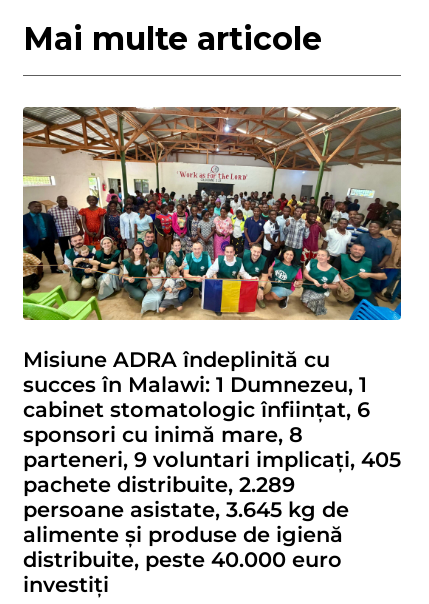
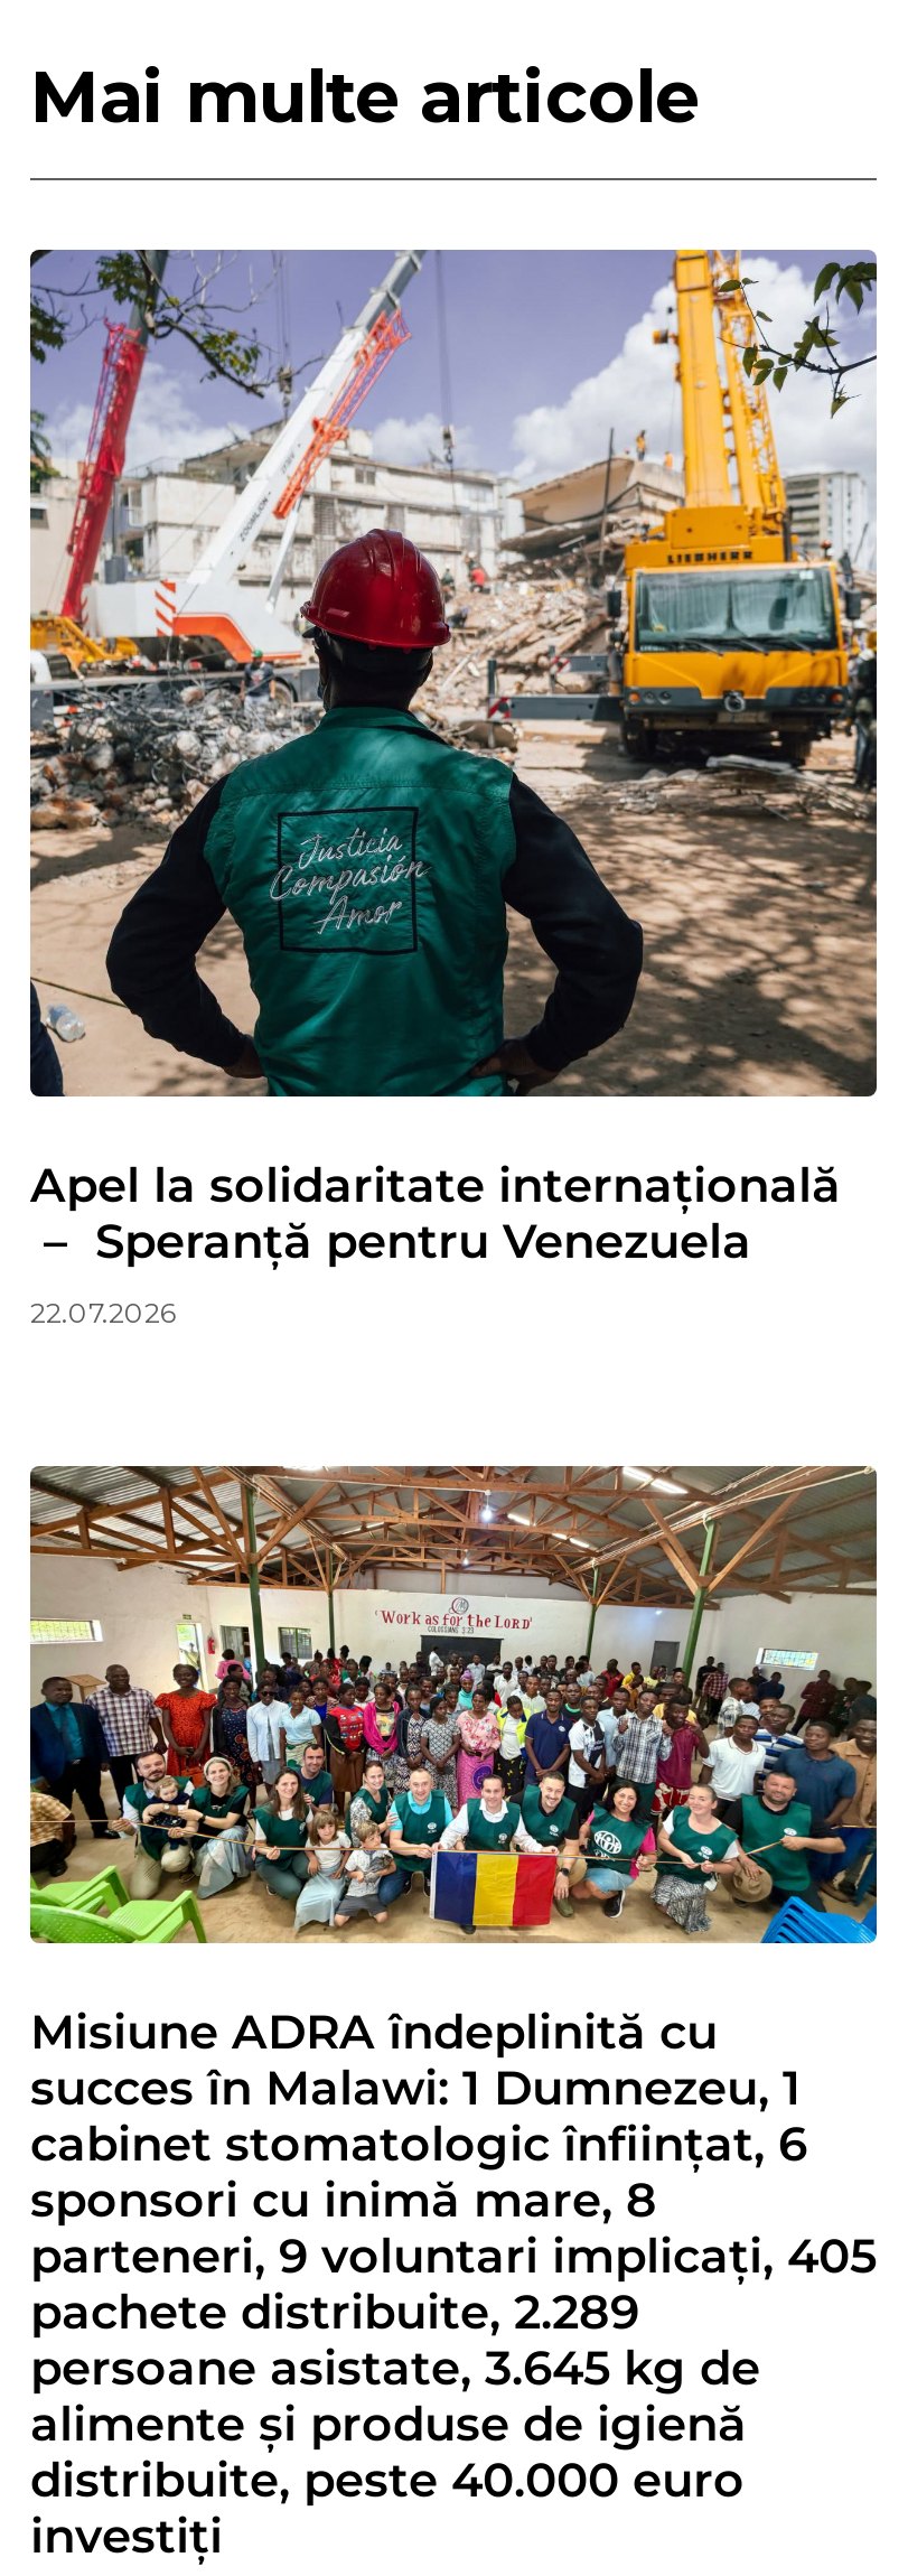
+ [image]
+ Apel la solidaritate internațională
+ – Speranță pentru Venezuela
+ 22.07.2026
